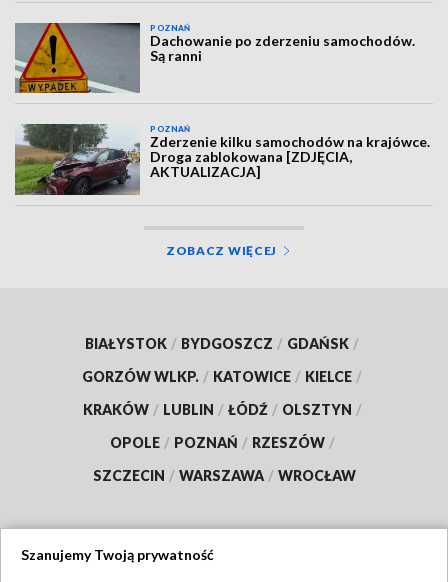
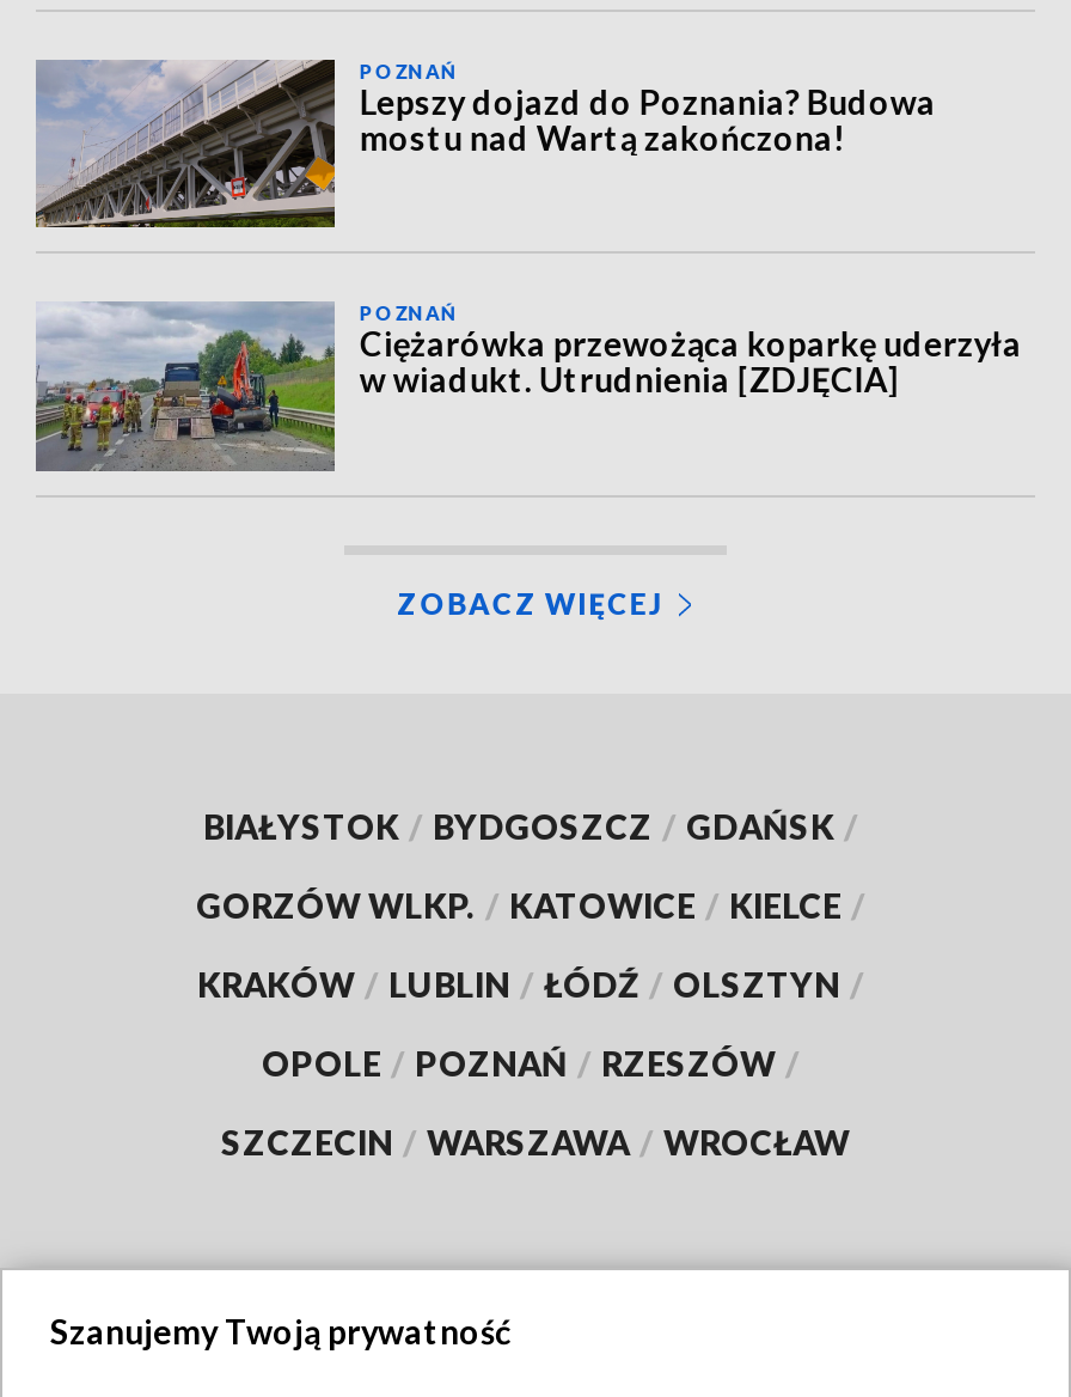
- [image]
- Dachowanie po zderzeniu samochodów.
- Są ranni
+ [image]
+ Lepszy dojazd do Poznania? Budowa
+ mostu nad Wartą zakończona!

- [image]
- Zderzenie kilku samochodów na krajówce.
- Droga zablokowana [ZDJĘCIA,
- AKTUALIZACJA]
+ [image]
+ Ciężarówka przewożąca koparkę uderzyła
+ w wiadukt. Utrudnienia [ZDJĘCIA]
